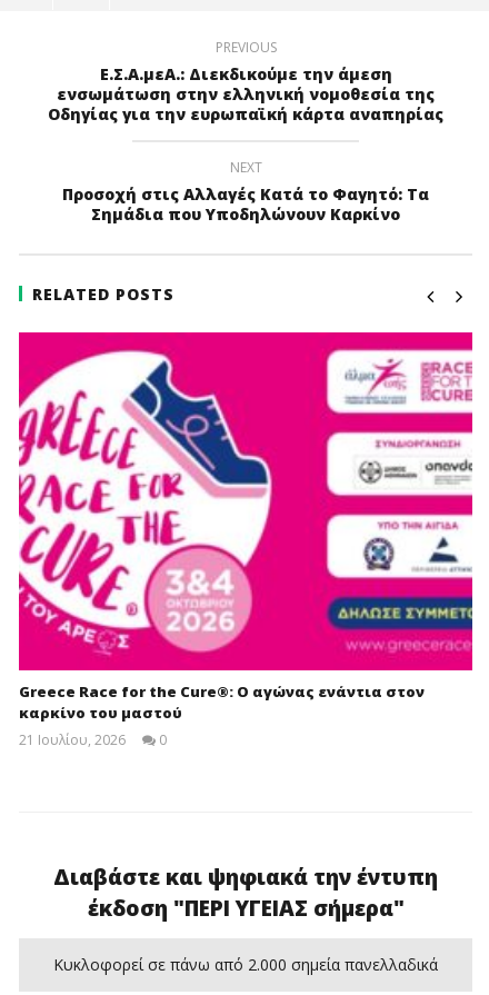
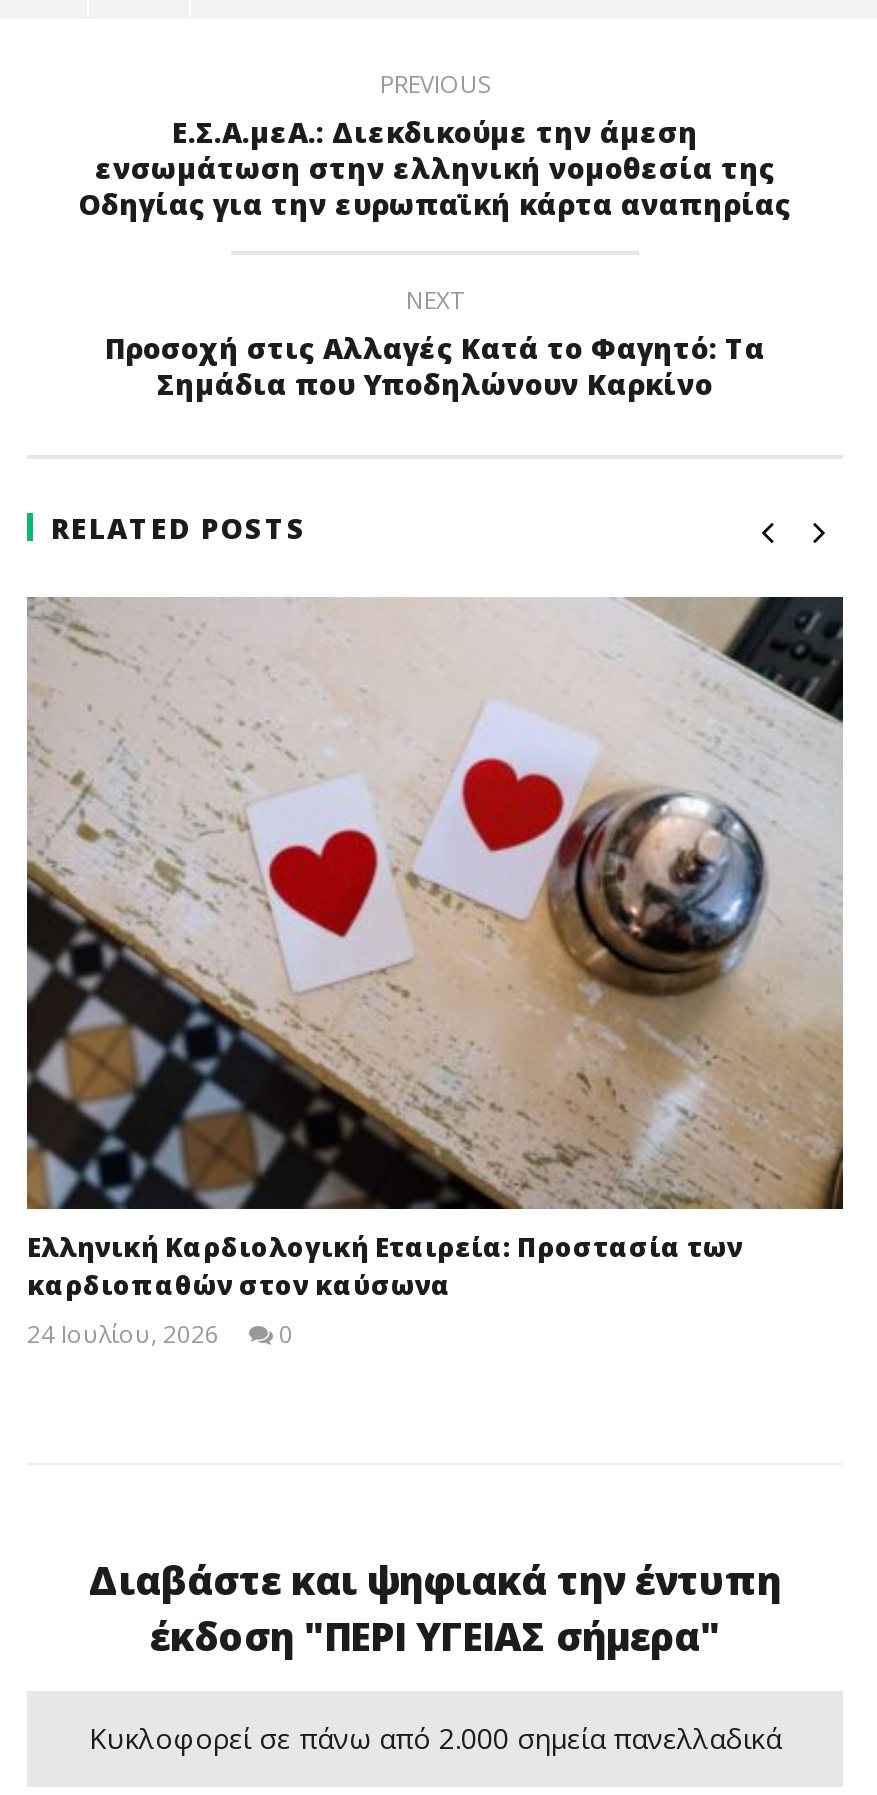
- [image]
- Greece Race for the Cure®: O αγώνας ενάντια στον
- καρκίνο του μαστού
- 21 Ιουλίου, 2026
+ [image]
+ Ελληνική Καρδιολογική Εταιρεία: Προστασία των
+ καρδιοπαθών στον καύσωνα
+ 24 Ιουλίου, 2026
